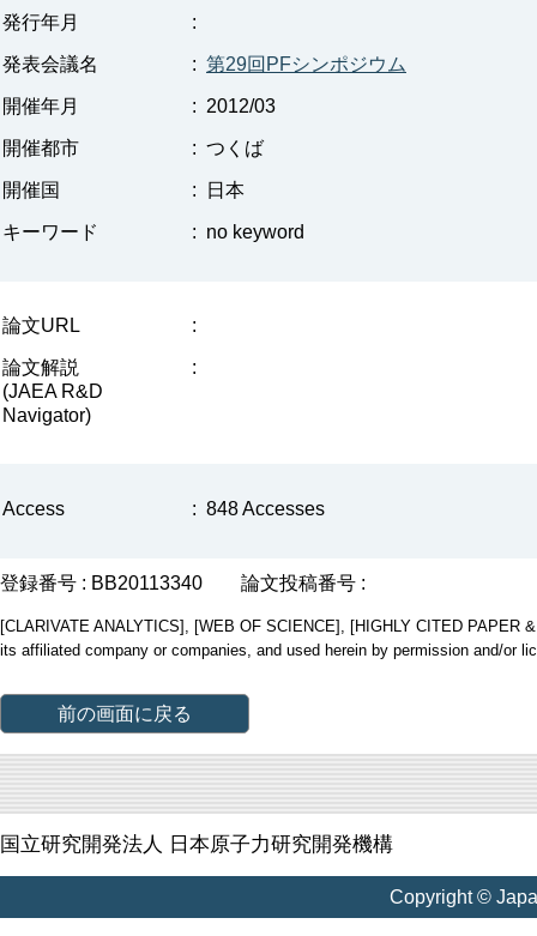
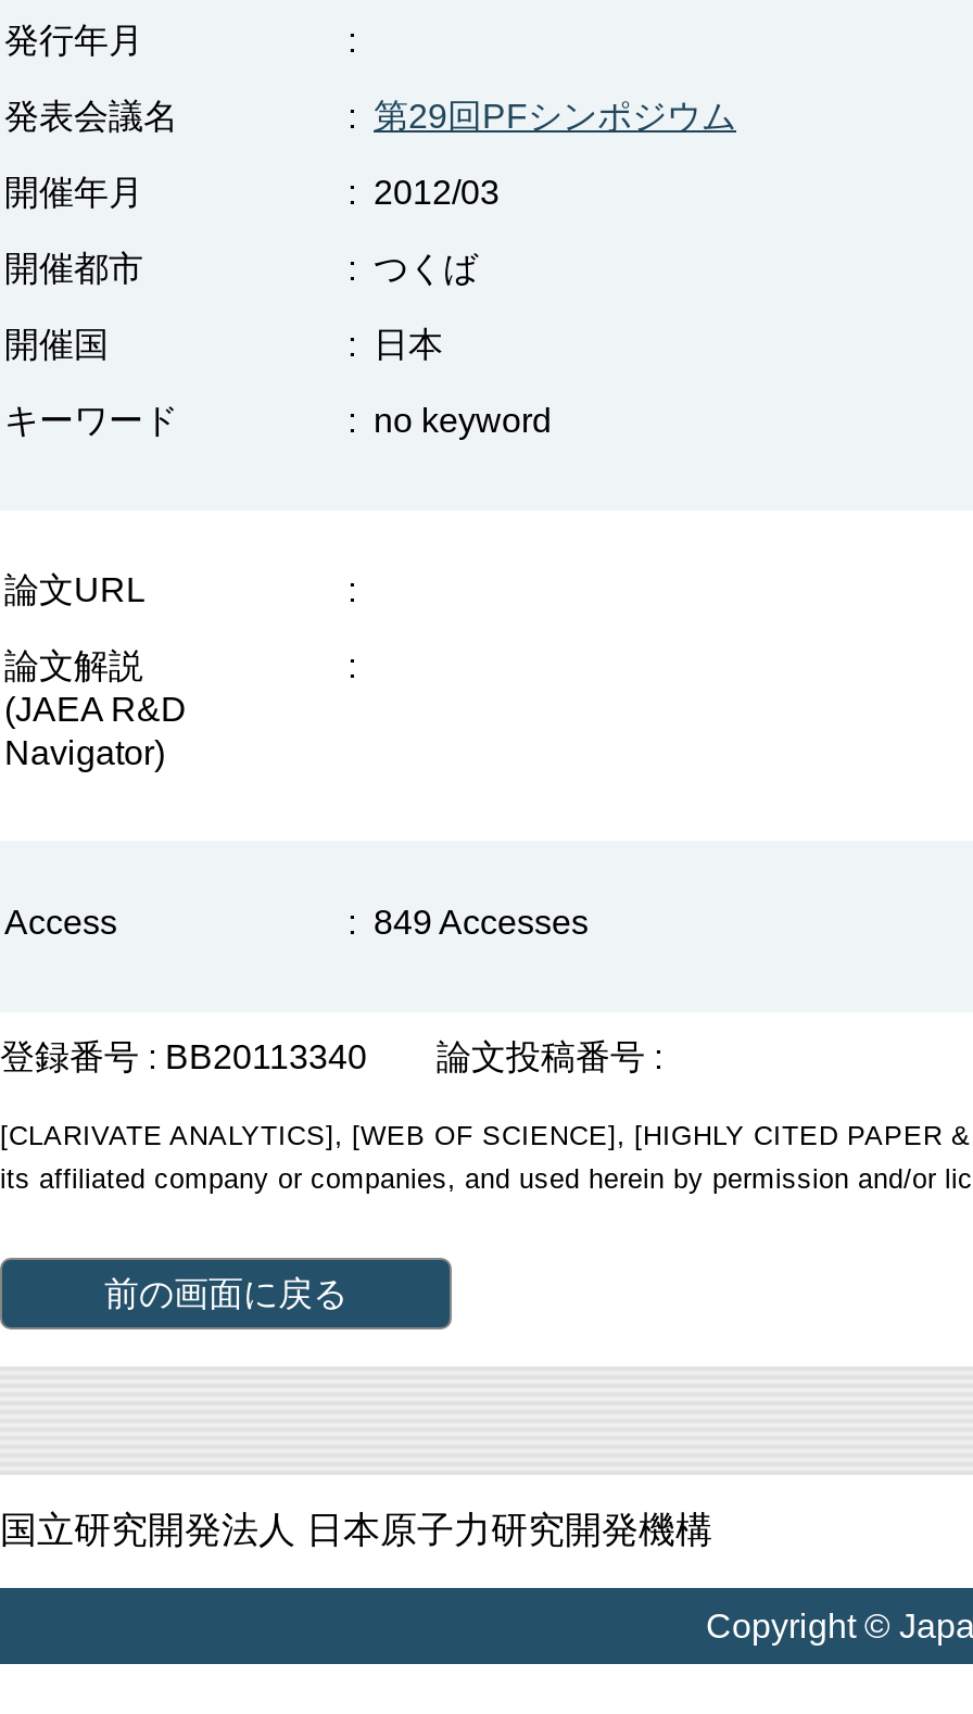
- : 848 Accesses
+ : 849 Accesses
